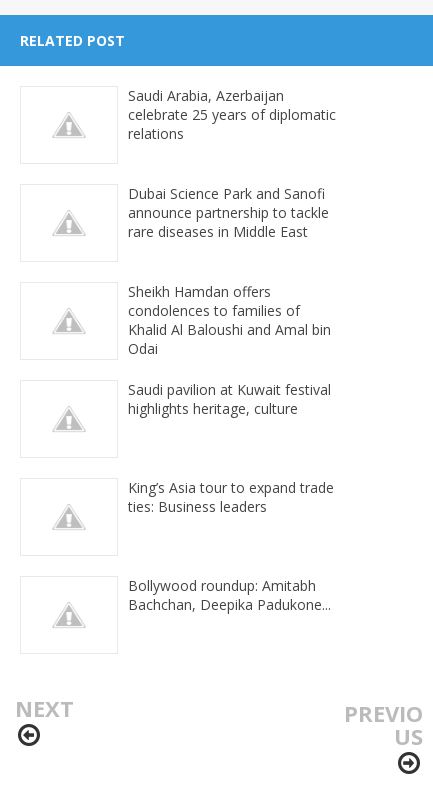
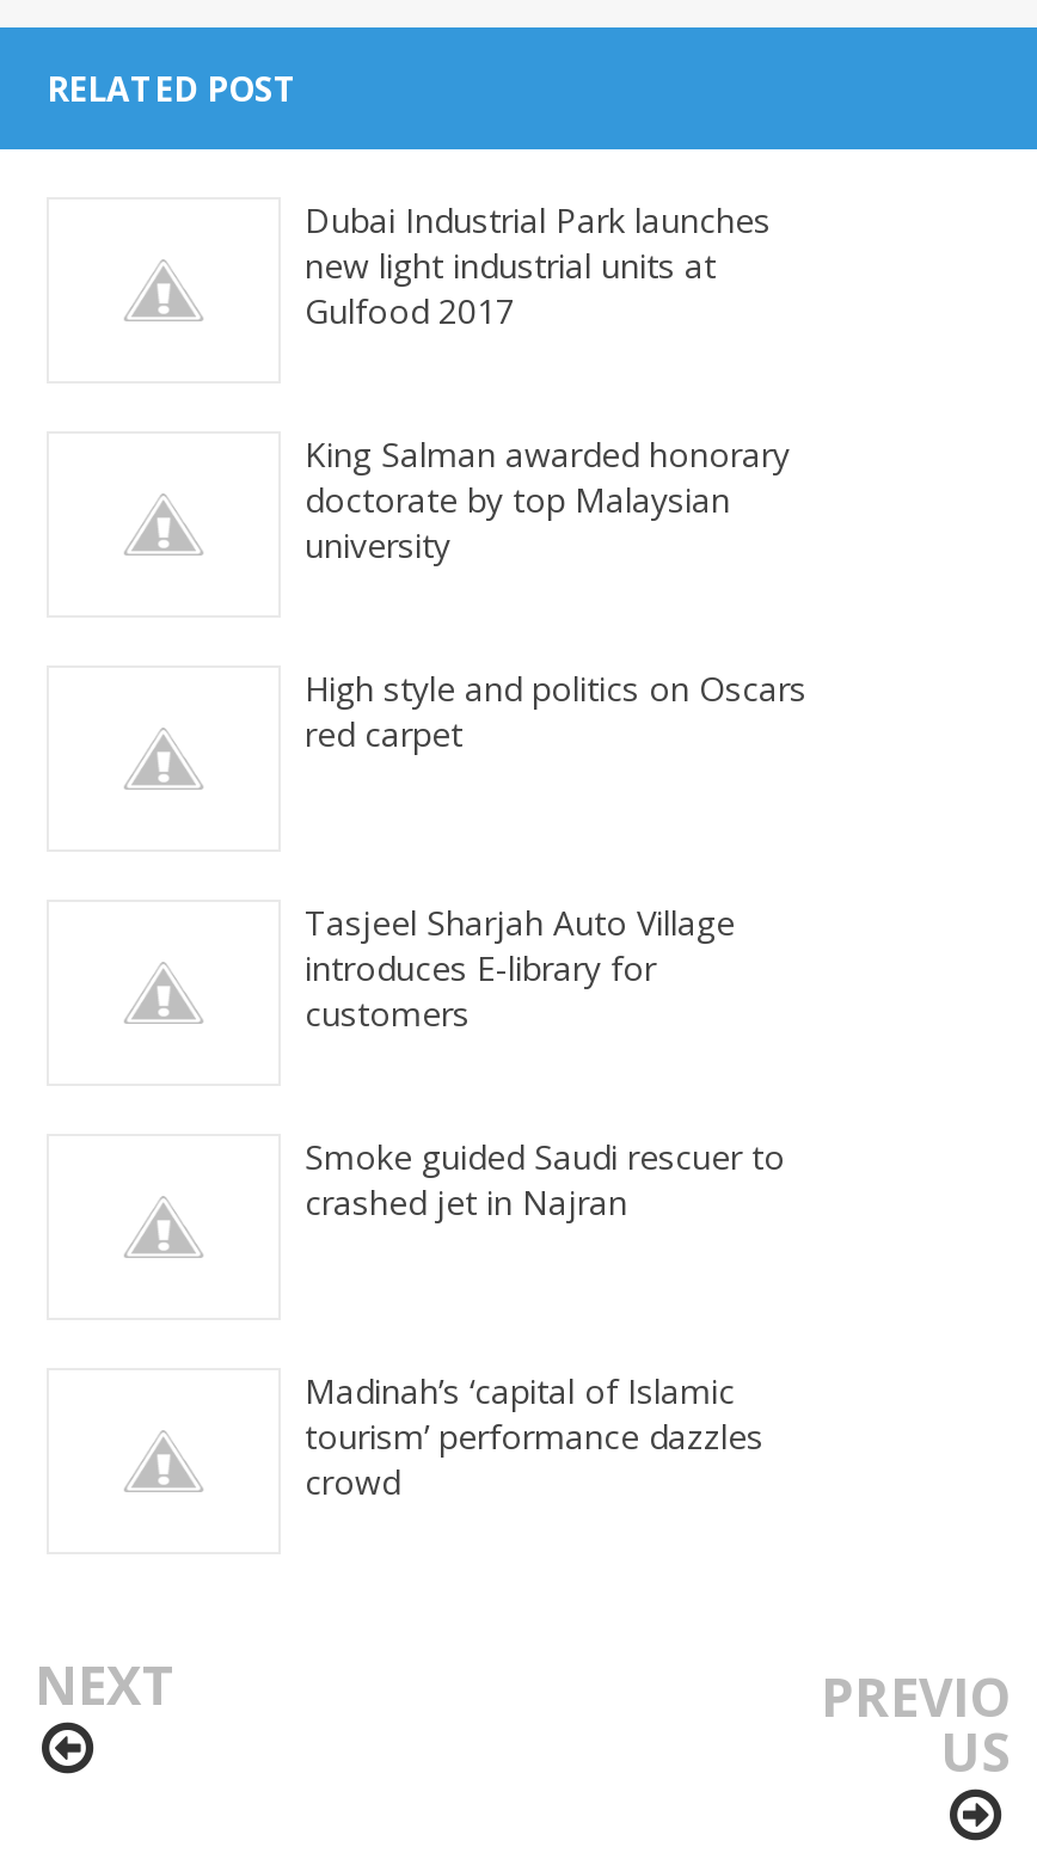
- Saudi Arabia, Azerbaijan
- celebrate 25 years of diplomatic
- relations
+ Dubai Industrial Park launches
+ new light industrial units at
+ Gulfood 2017

- Dubai Science Park and Sanofi
- announce partnership to tackle
- rare diseases in Middle East
+ King Salman awarded honorary
+ doctorate by top Malaysian
+ university

- Sheikh Hamdan offers
- condolences to families of
- Khalid Al Baloushi and Amal bin
- Odai
+ High style and politics on Oscars
+ red carpet

- Saudi pavilion at Kuwait festival
- highlights heritage, culture
+ Tasjeel Sharjah Auto Village
+ introduces E-library for
+ customers

- King’s Asia tour to expand trade
- ties: Business leaders
+ Smoke guided Saudi rescuer to
+ crashed jet in Najran

- Bollywood roundup: Amitabh
- Bachchan, Deepika Padukone...
+ Madinah’s ‘capital of Islamic
+ tourism’ performance dazzles
+ crowd
